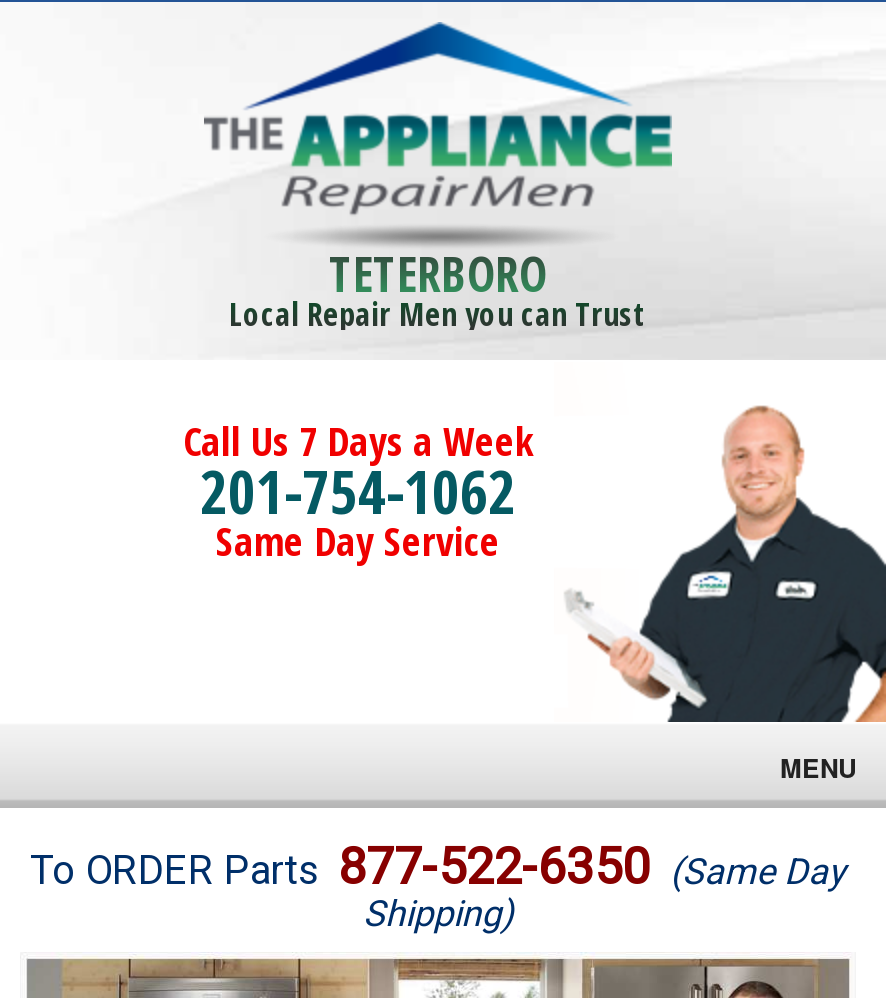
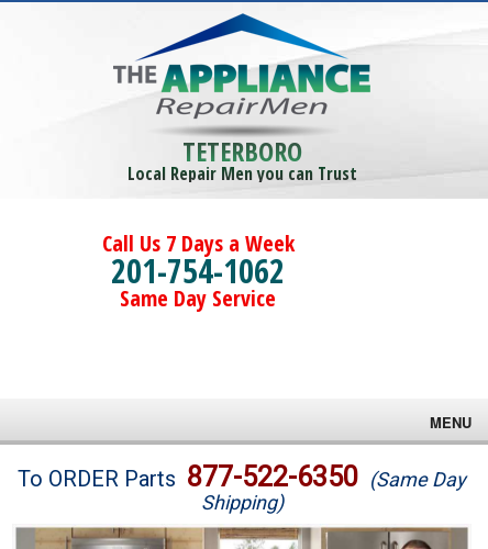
- [image]
